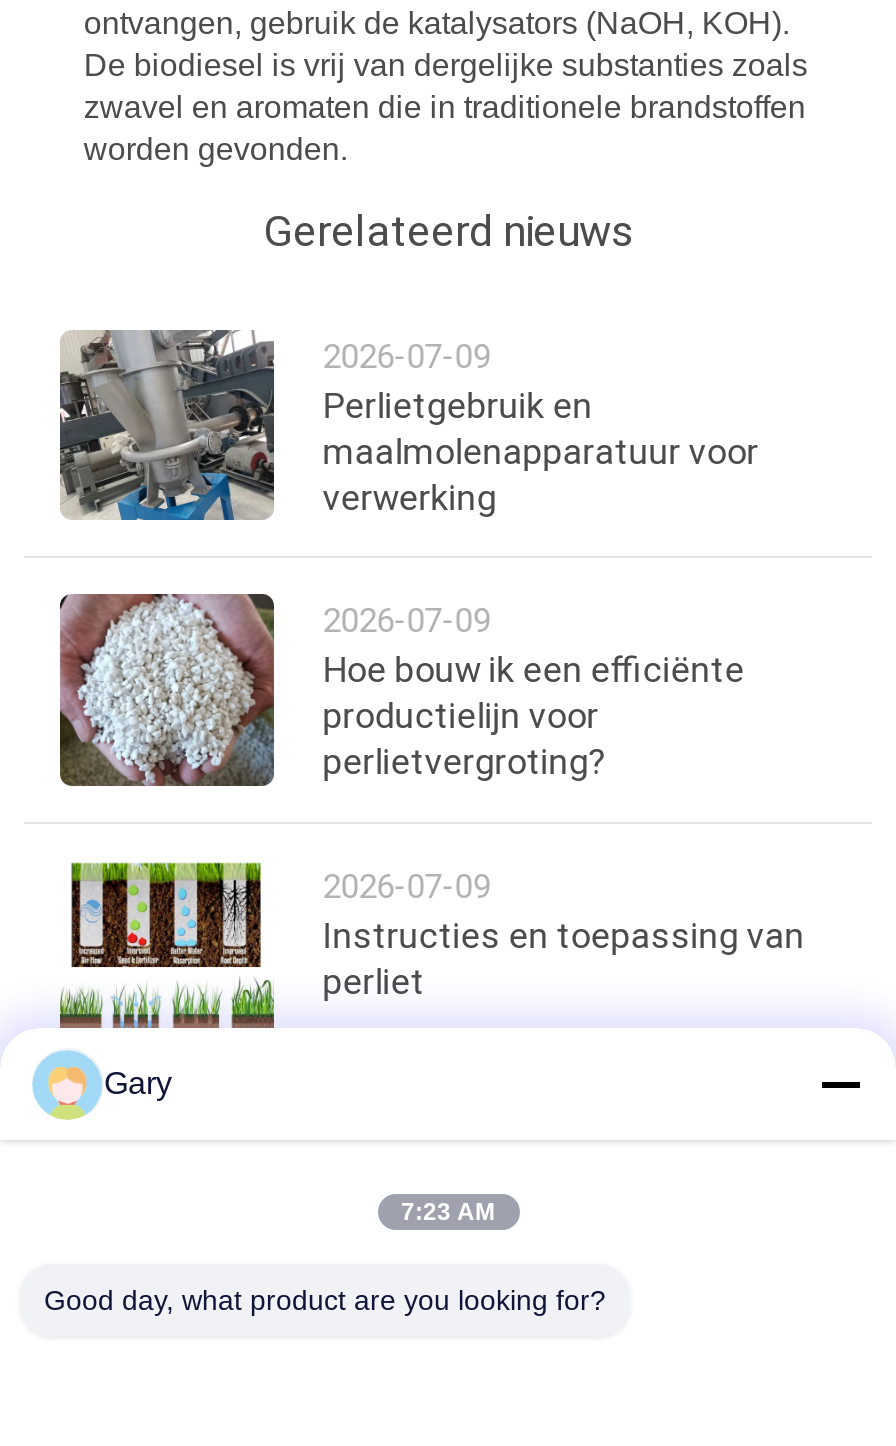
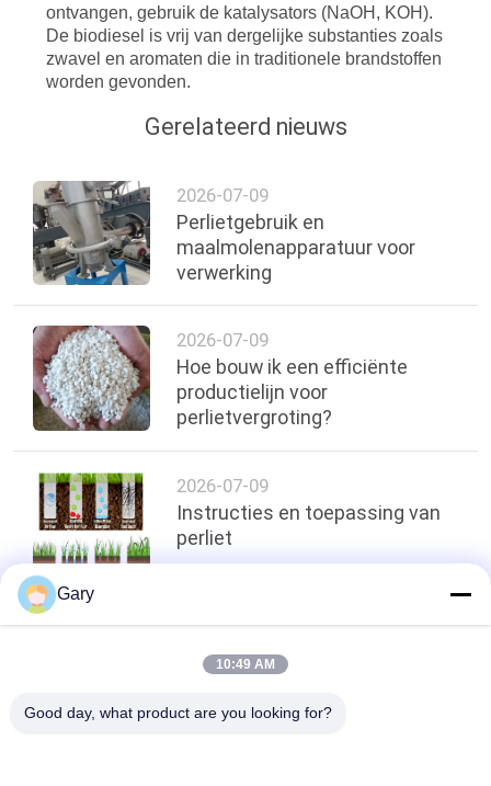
- 7:23 AM
+ 10:49 AM
